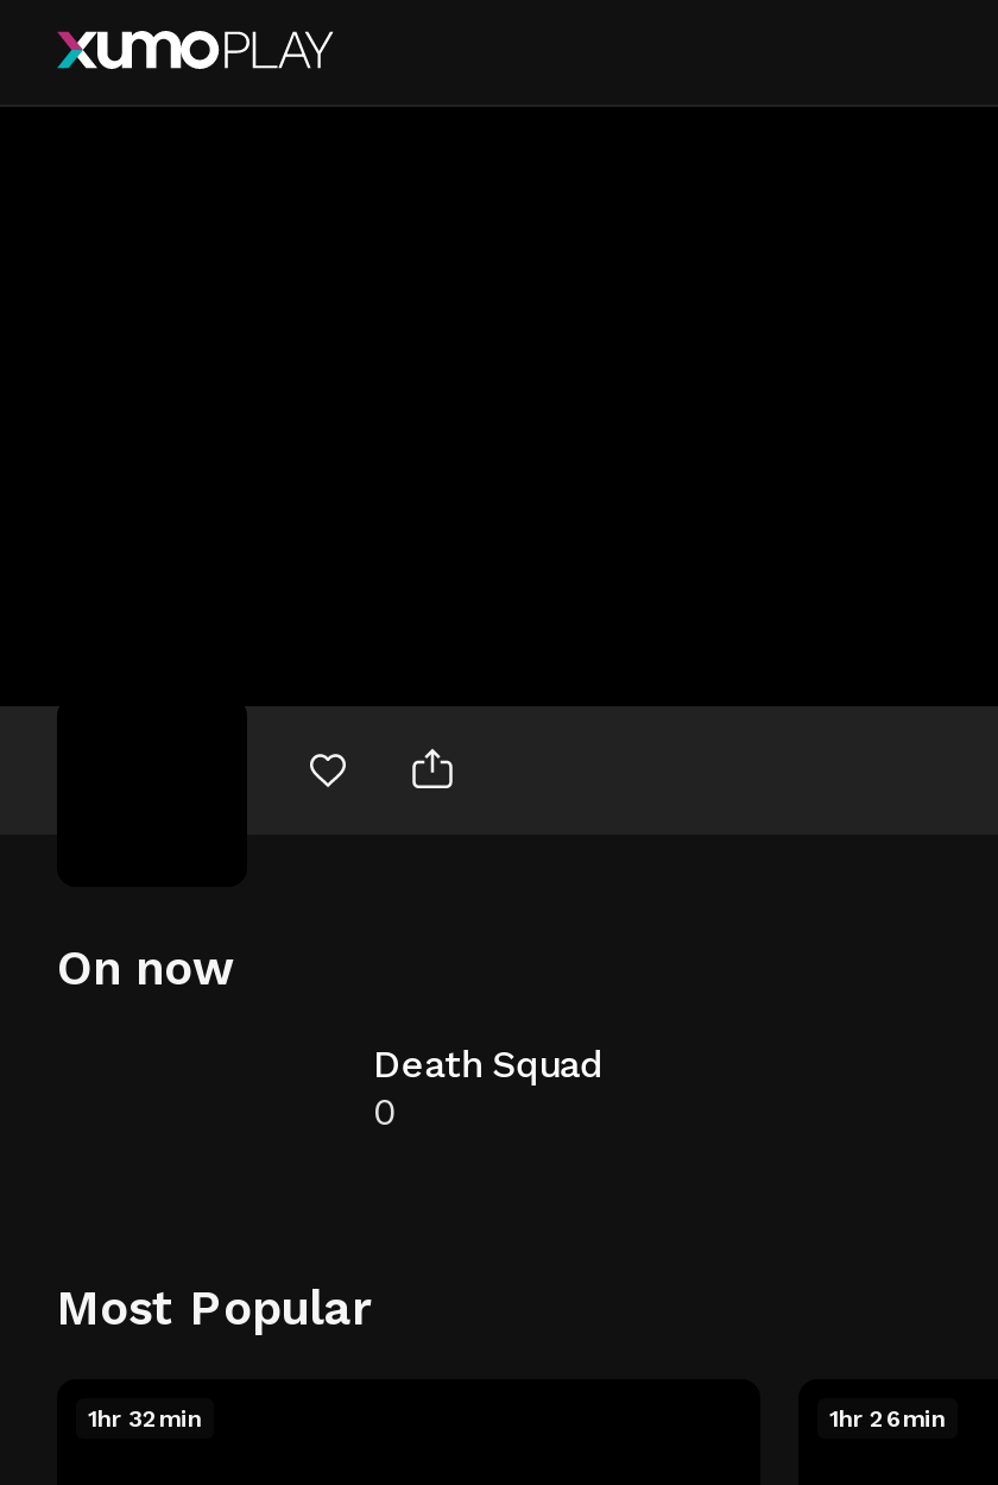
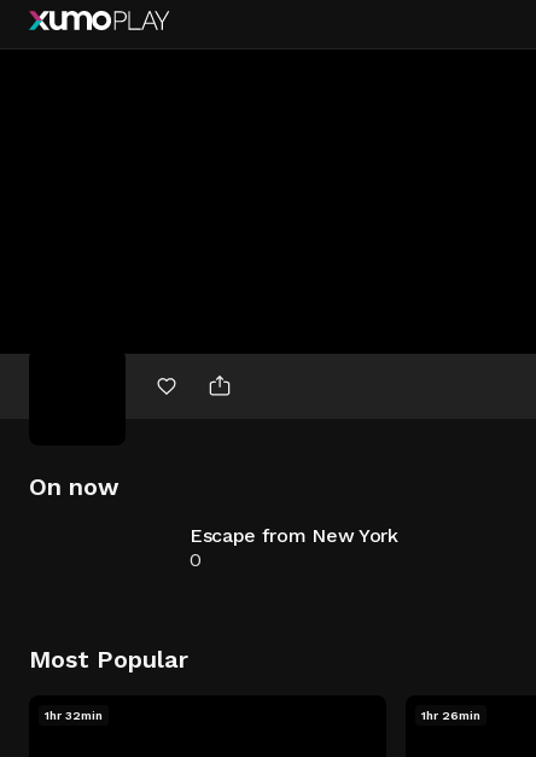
- Death Squad
+ Escape from New York
